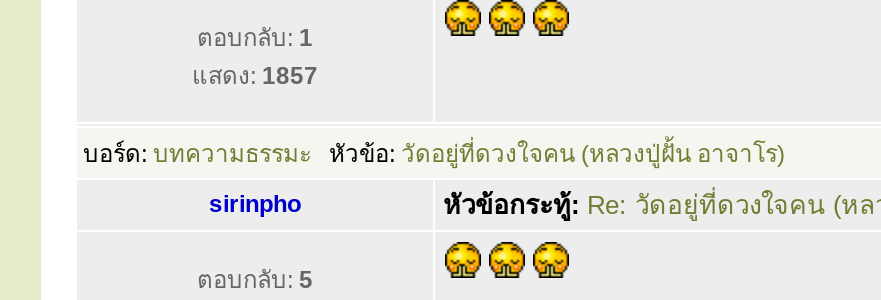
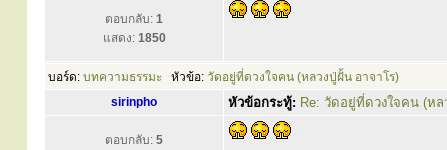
- แสดง: 1857
+ แสดง: 1850
